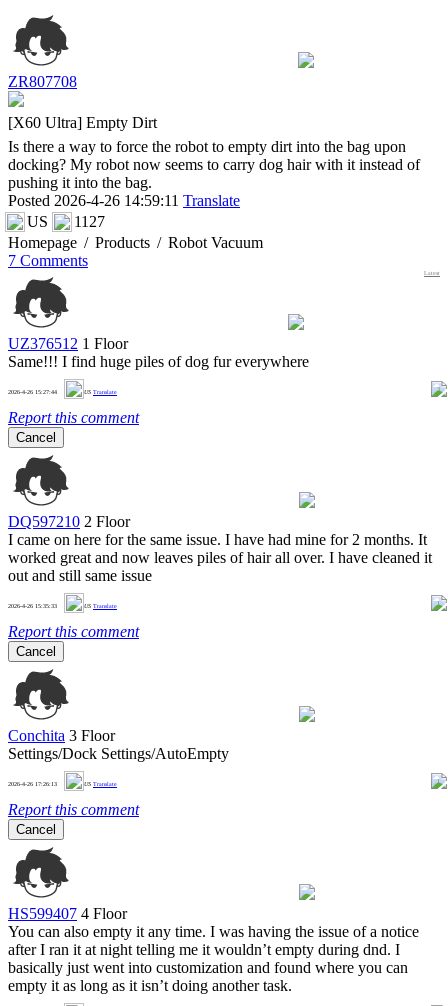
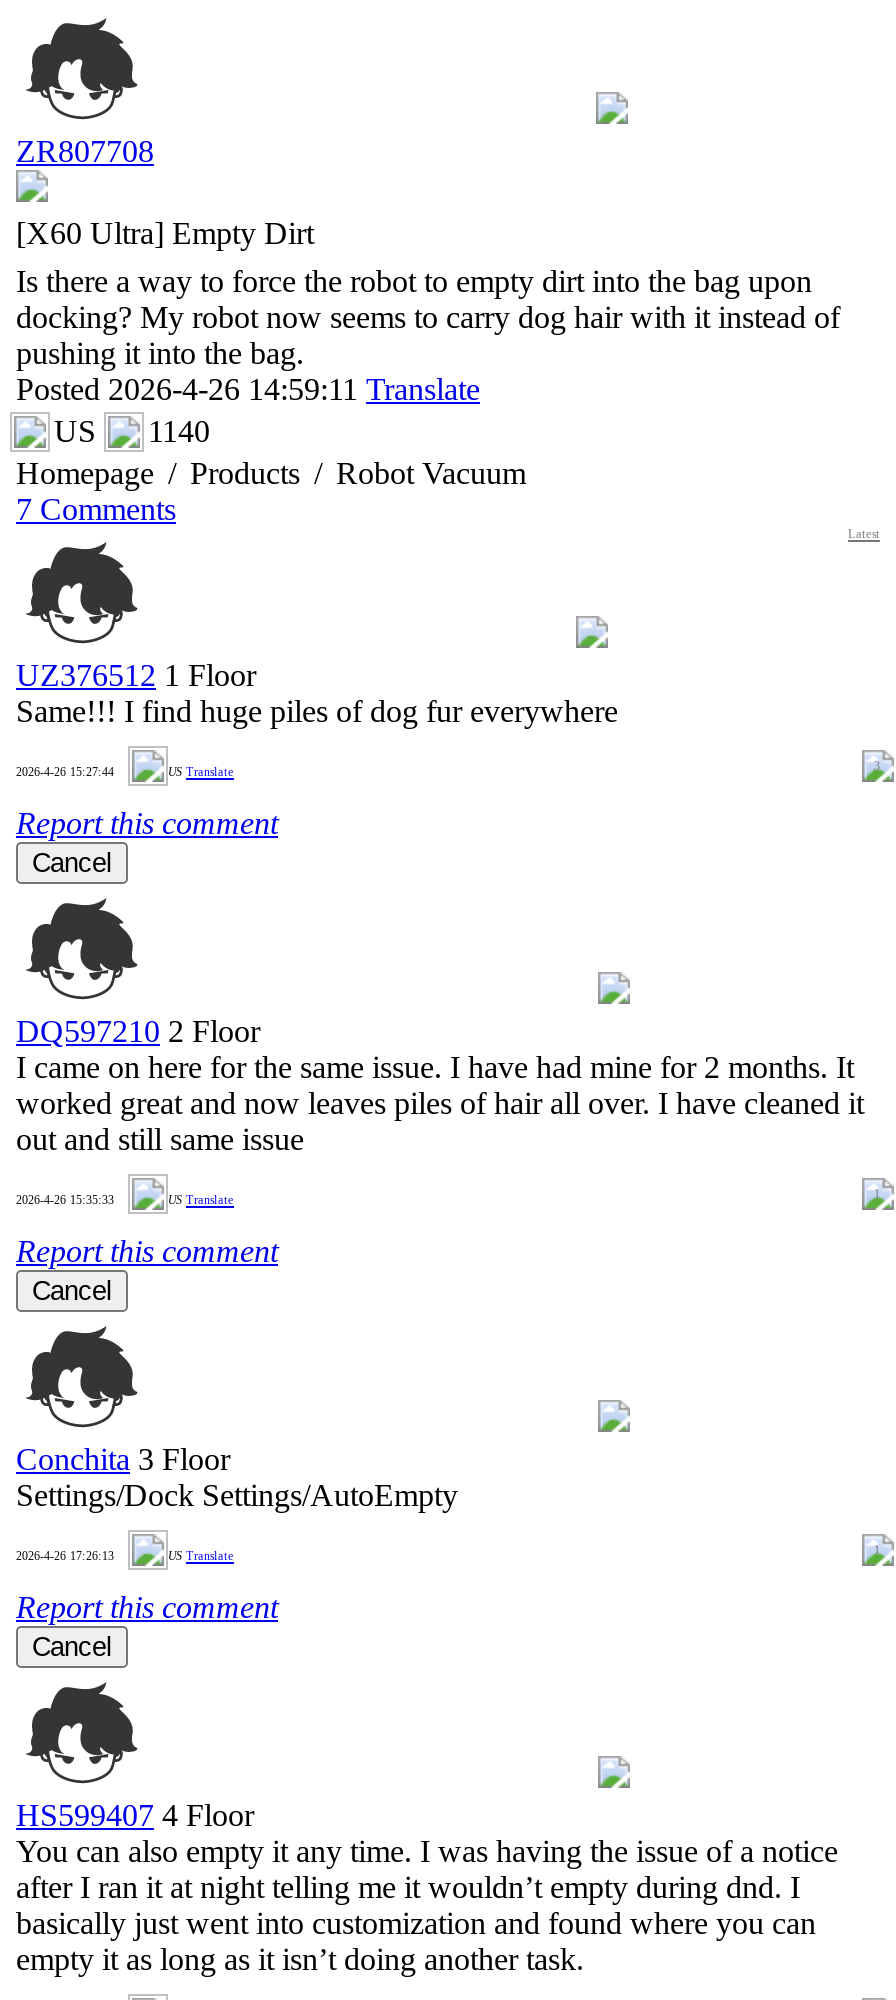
- US 1127
+ US 1140
